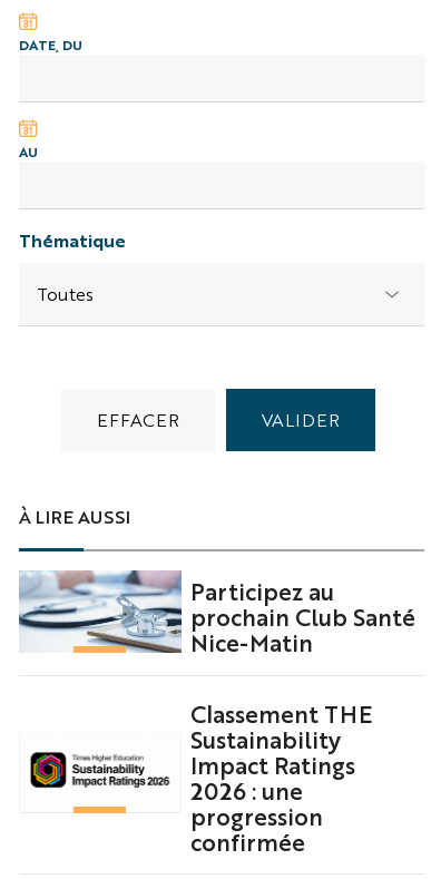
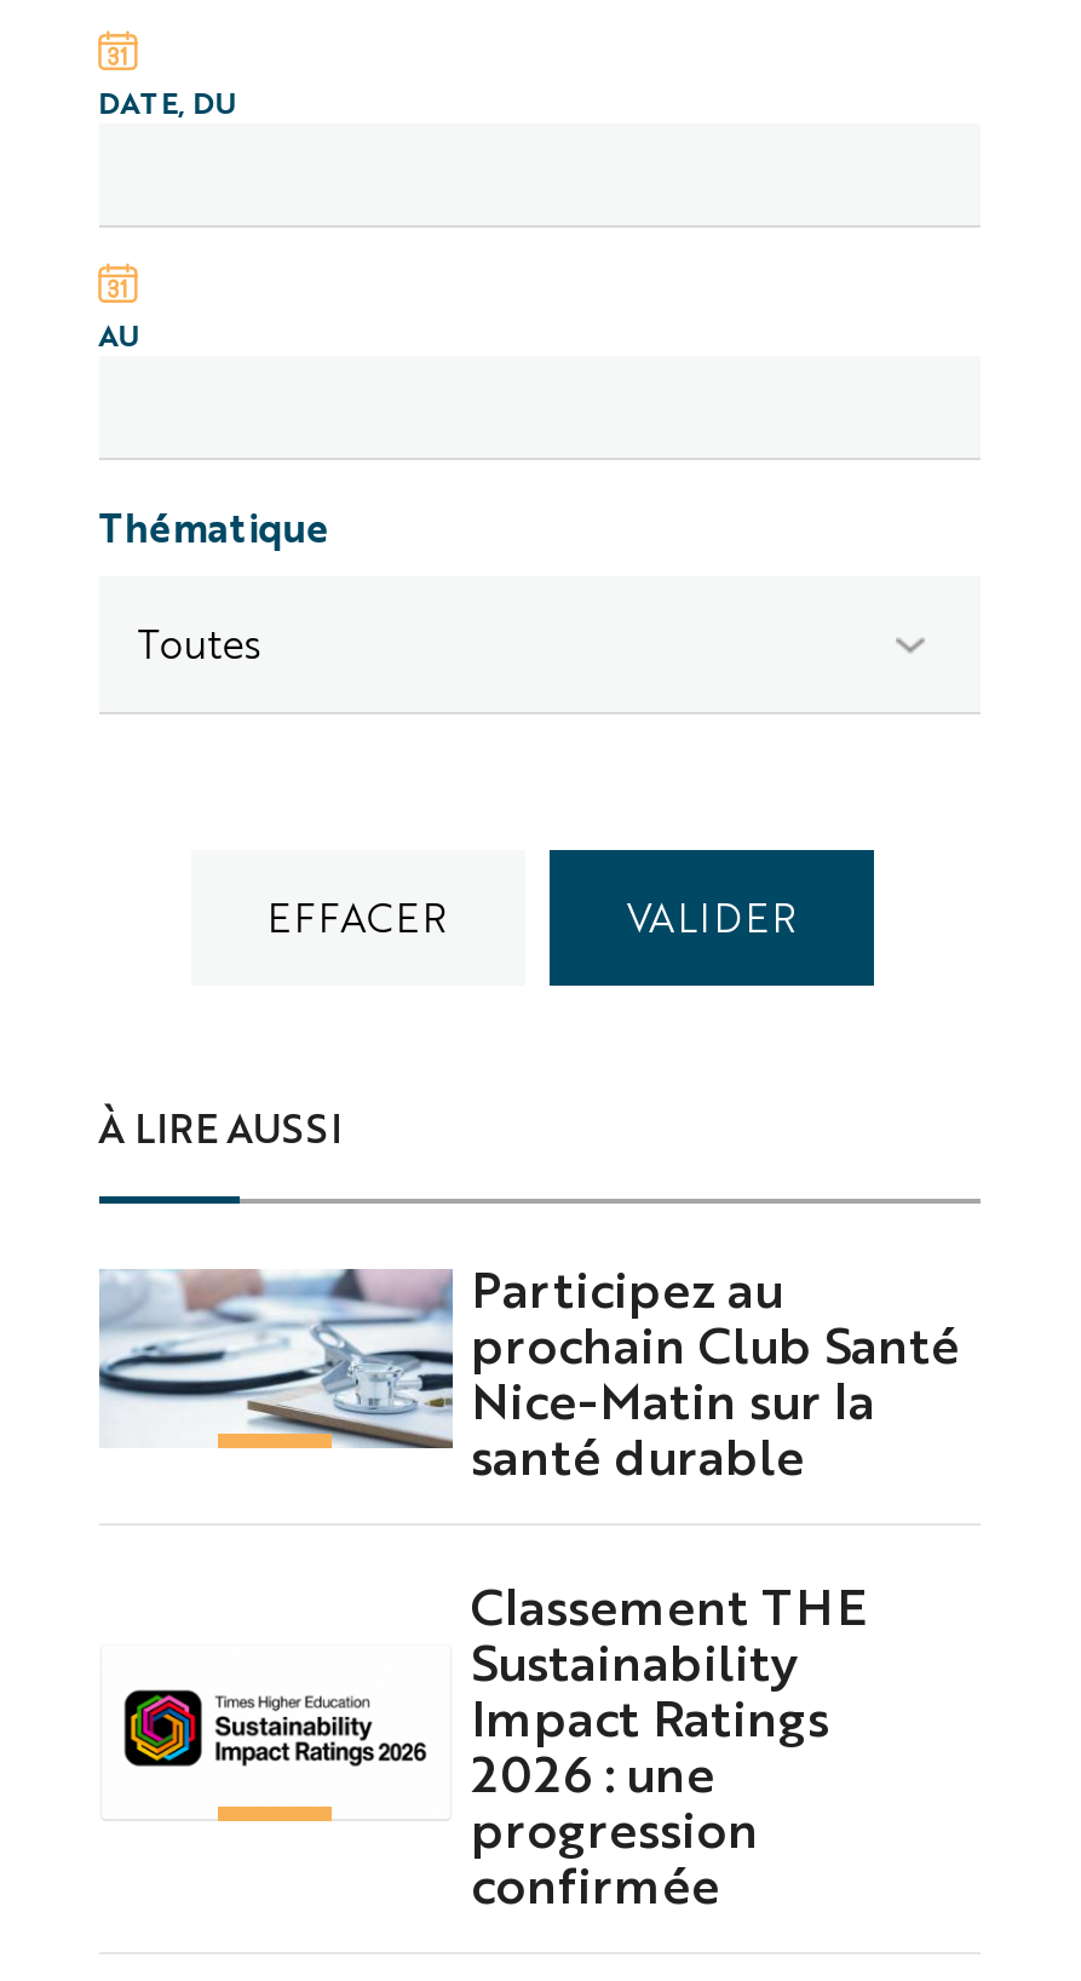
- [image]
- Nice-Matin
+ [image]
+ Nice-Matin sur la
+ santé durable
